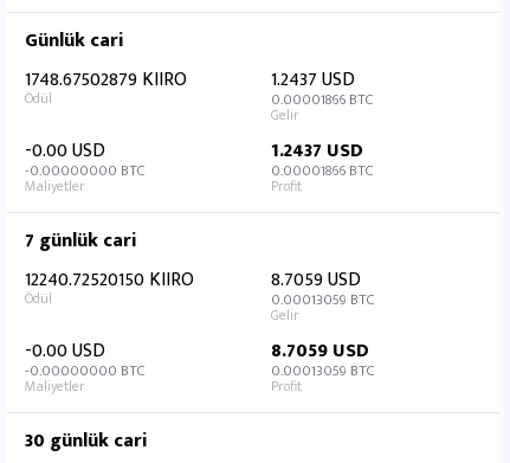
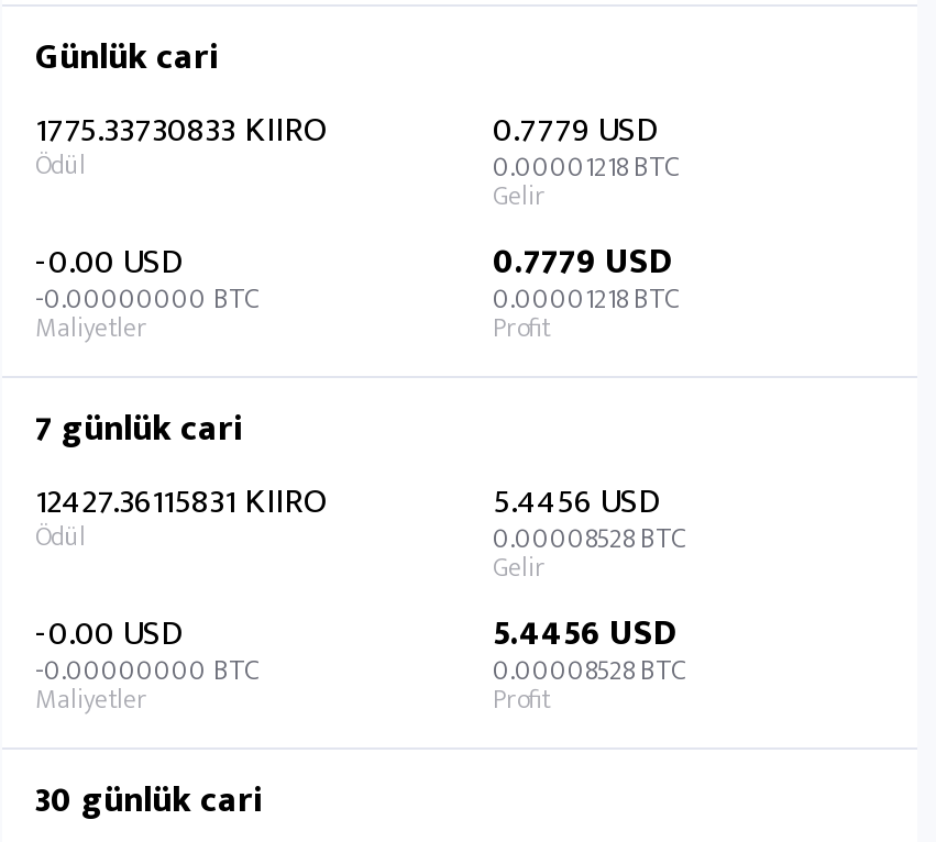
- 1748.67502879 KIIRO
+ 1775.33730833 KIIRO

- 1.2437 USD
+ 0.7779 USD

- 0.00001866 BTC
+ 0.00001218 BTC

- 1.2437 USD
+ 0.7779 USD

- 0.00001866 BTC
+ 0.00001218 BTC

- 12240.72520150 KIIRO
+ 12427.36115831 KIIRO

- 8.7059 USD
+ 5.4456 USD

- 0.00013059 BTC
+ 0.00008528 BTC

- 8.7059 USD
+ 5.4456 USD

- 0.00013059 BTC
+ 0.00008528 BTC
